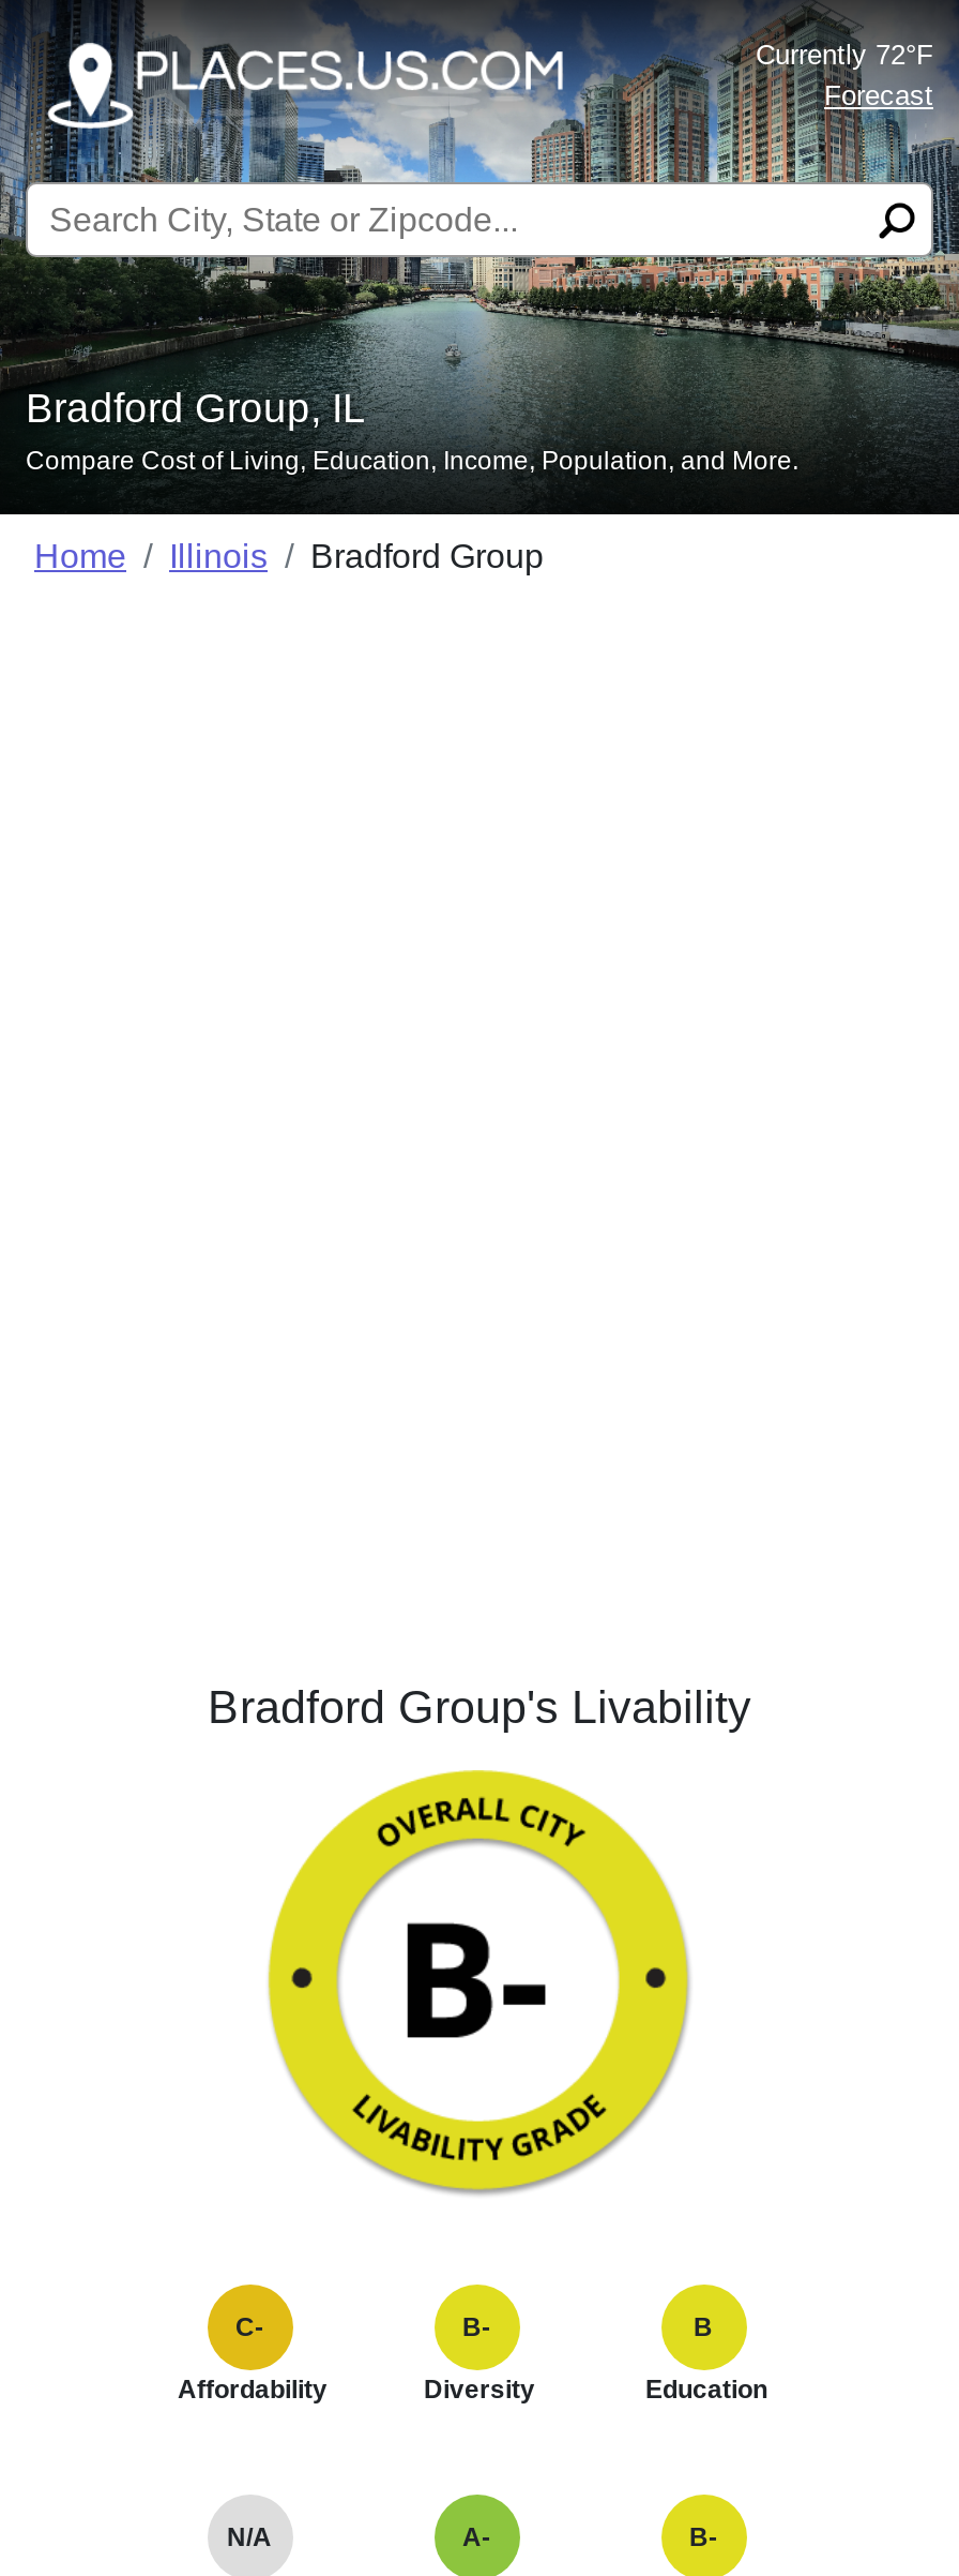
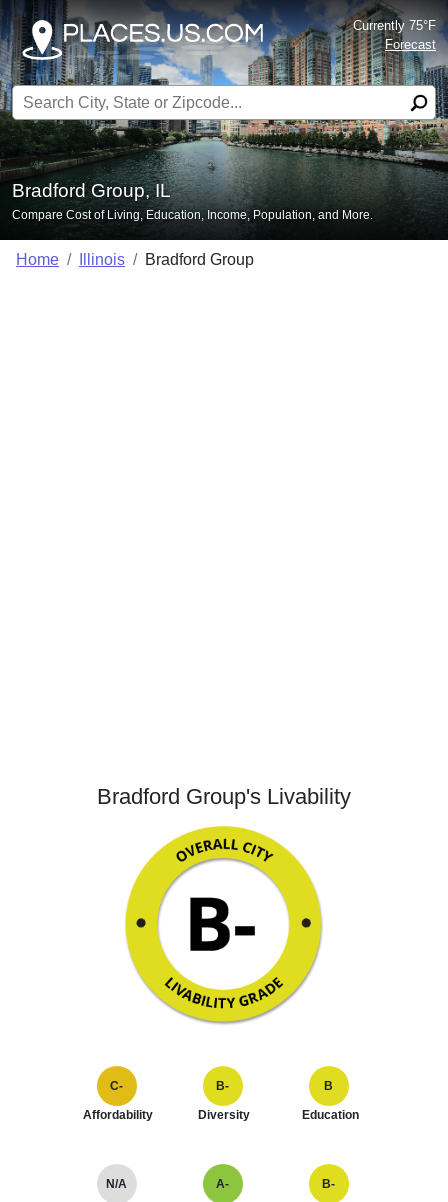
- Currently 72°F
+ Currently 75°F
